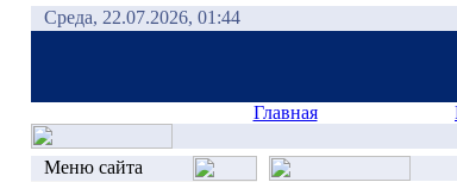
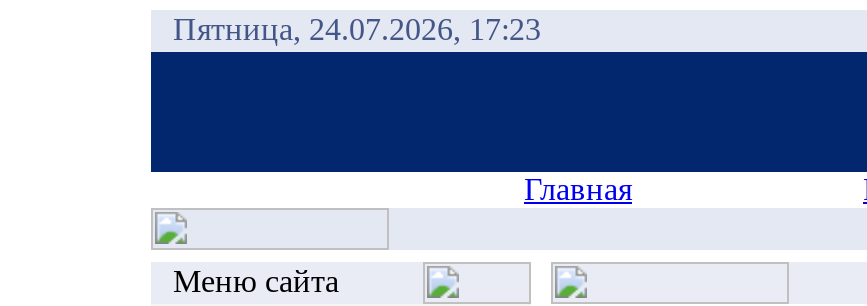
- Среда, 22.07.2026, 01:44
+ Пятница, 24.07.2026, 17:23
